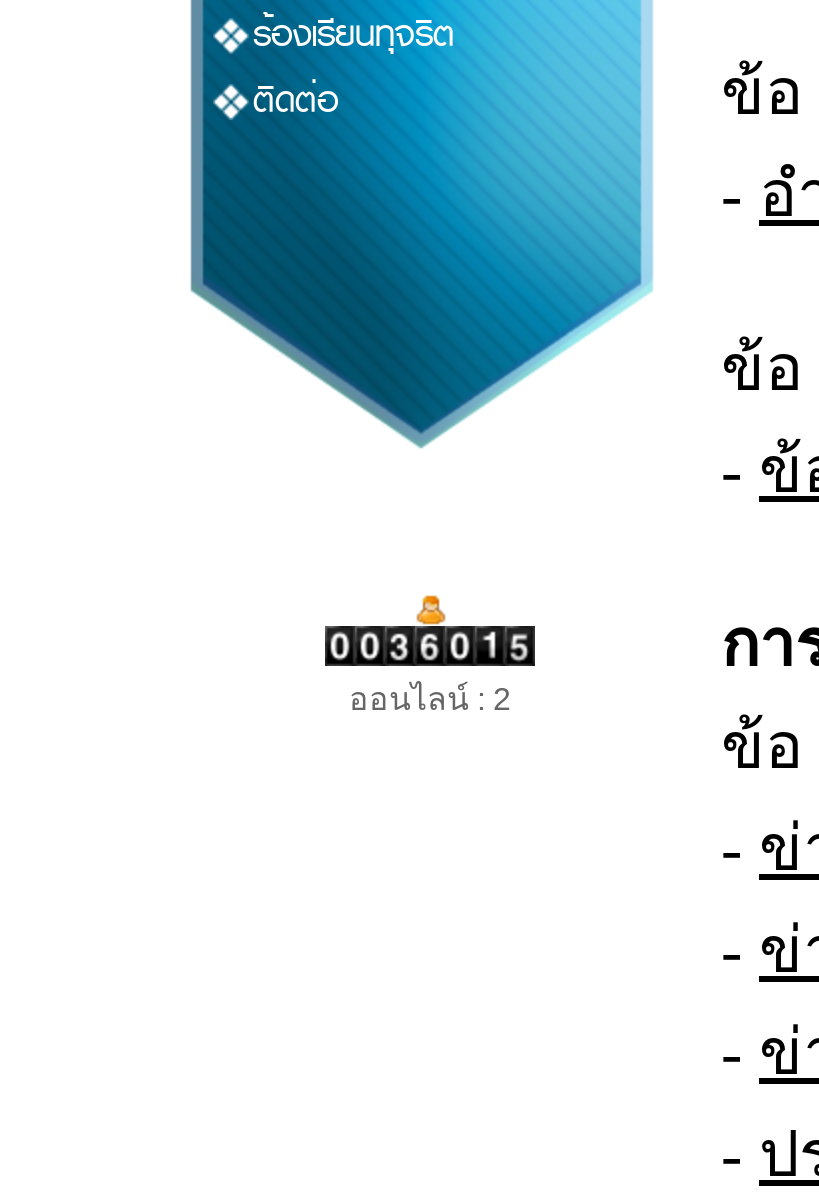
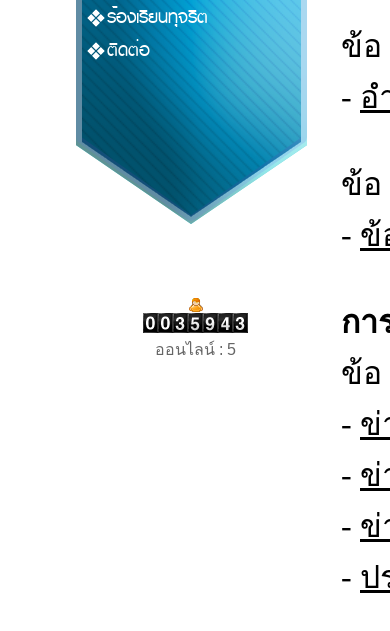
- ออนไลน์ : 2
+ ออนไลน์ : 5
